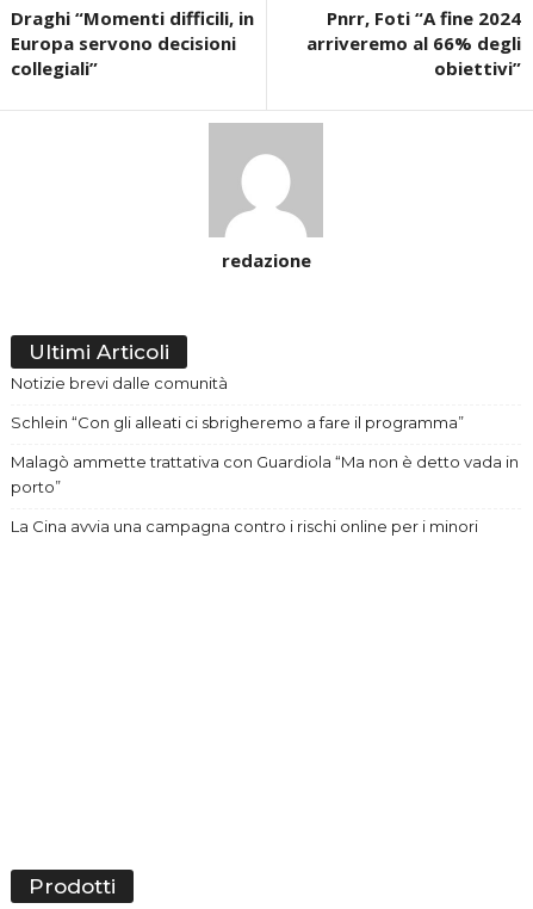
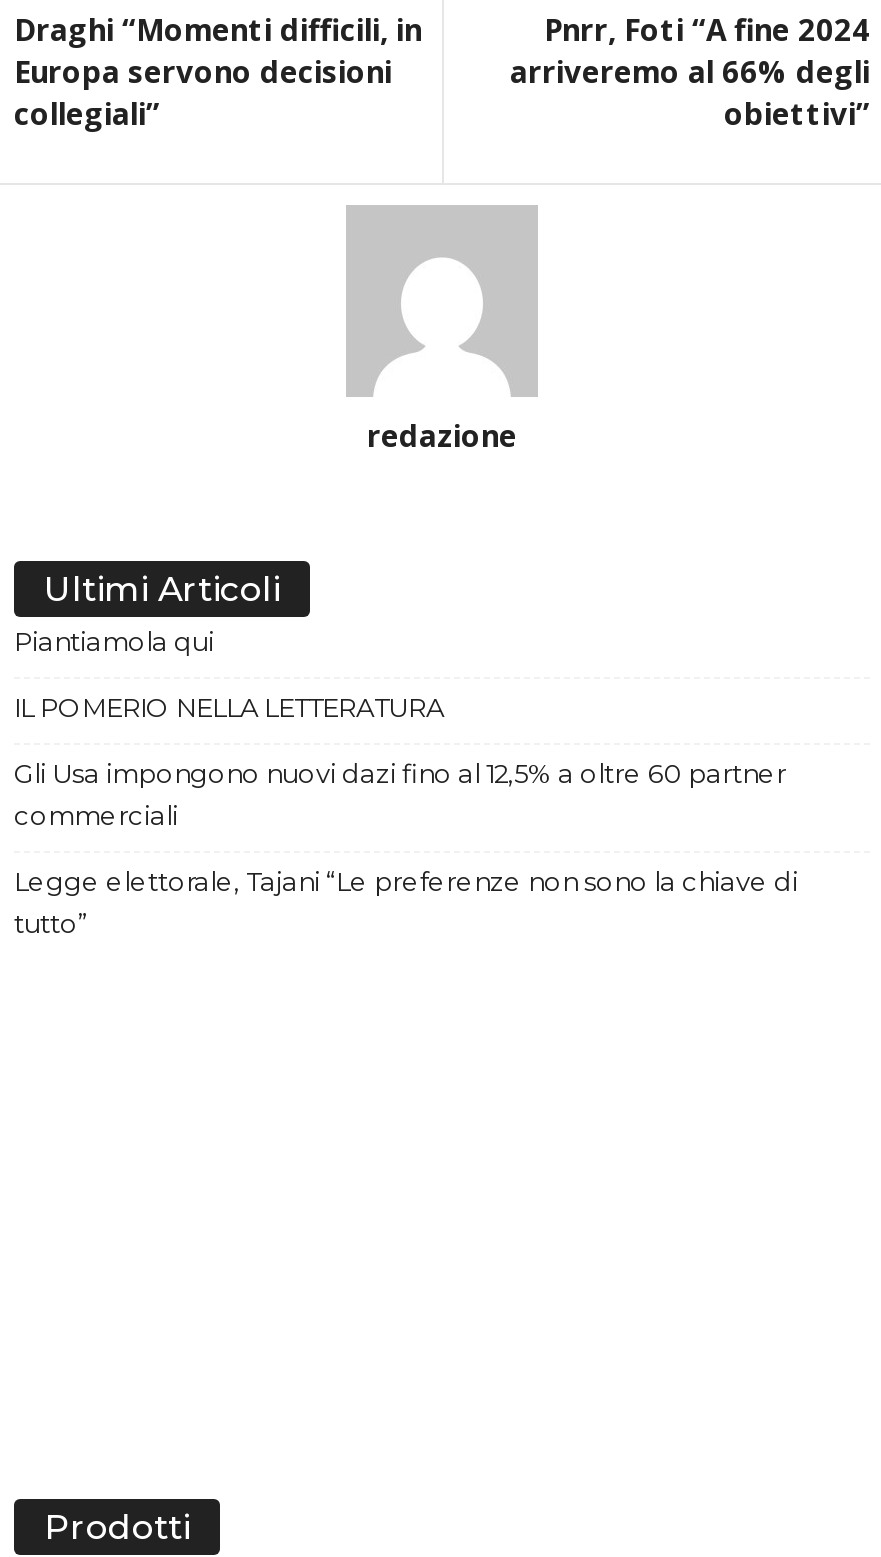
- Notizie brevi dalle comunità
+ Piantiamola qui

- Schlein “Con gli alleati ci sbrigheremo a fare il programma”
+ IL POMERIO NELLA LETTERATURA

- Malagò ammette trattativa con Guardiola “Ma non è detto vada in
- porto”
+ Gli Usa impongono nuovi dazi fino al 12,5% a oltre 60 partner
+ commerciali

- La Cina avvia una campagna contro i rischi online per i minori
+ Legge elettorale, Tajani “Le preferenze non sono la chiave di
+ tutto”
